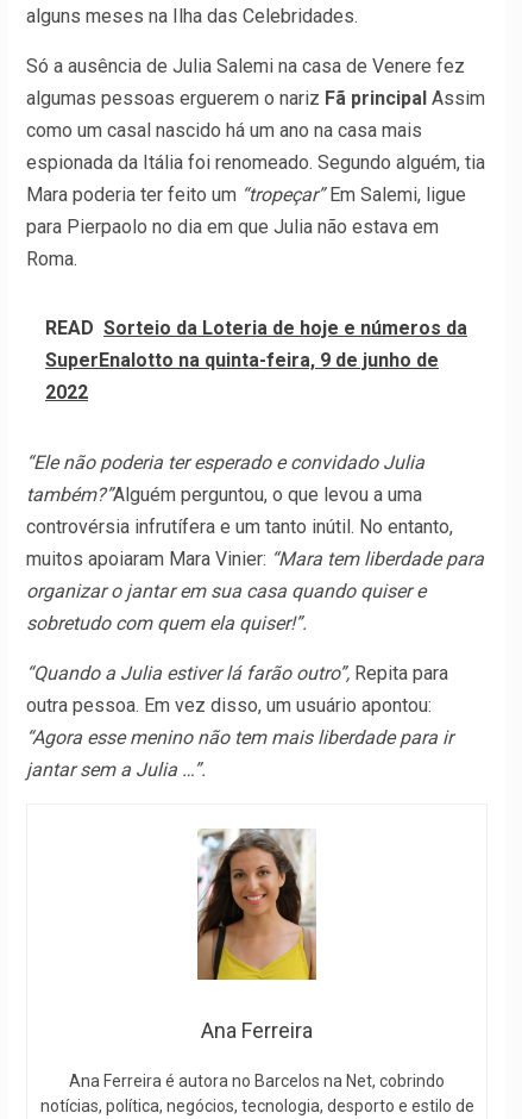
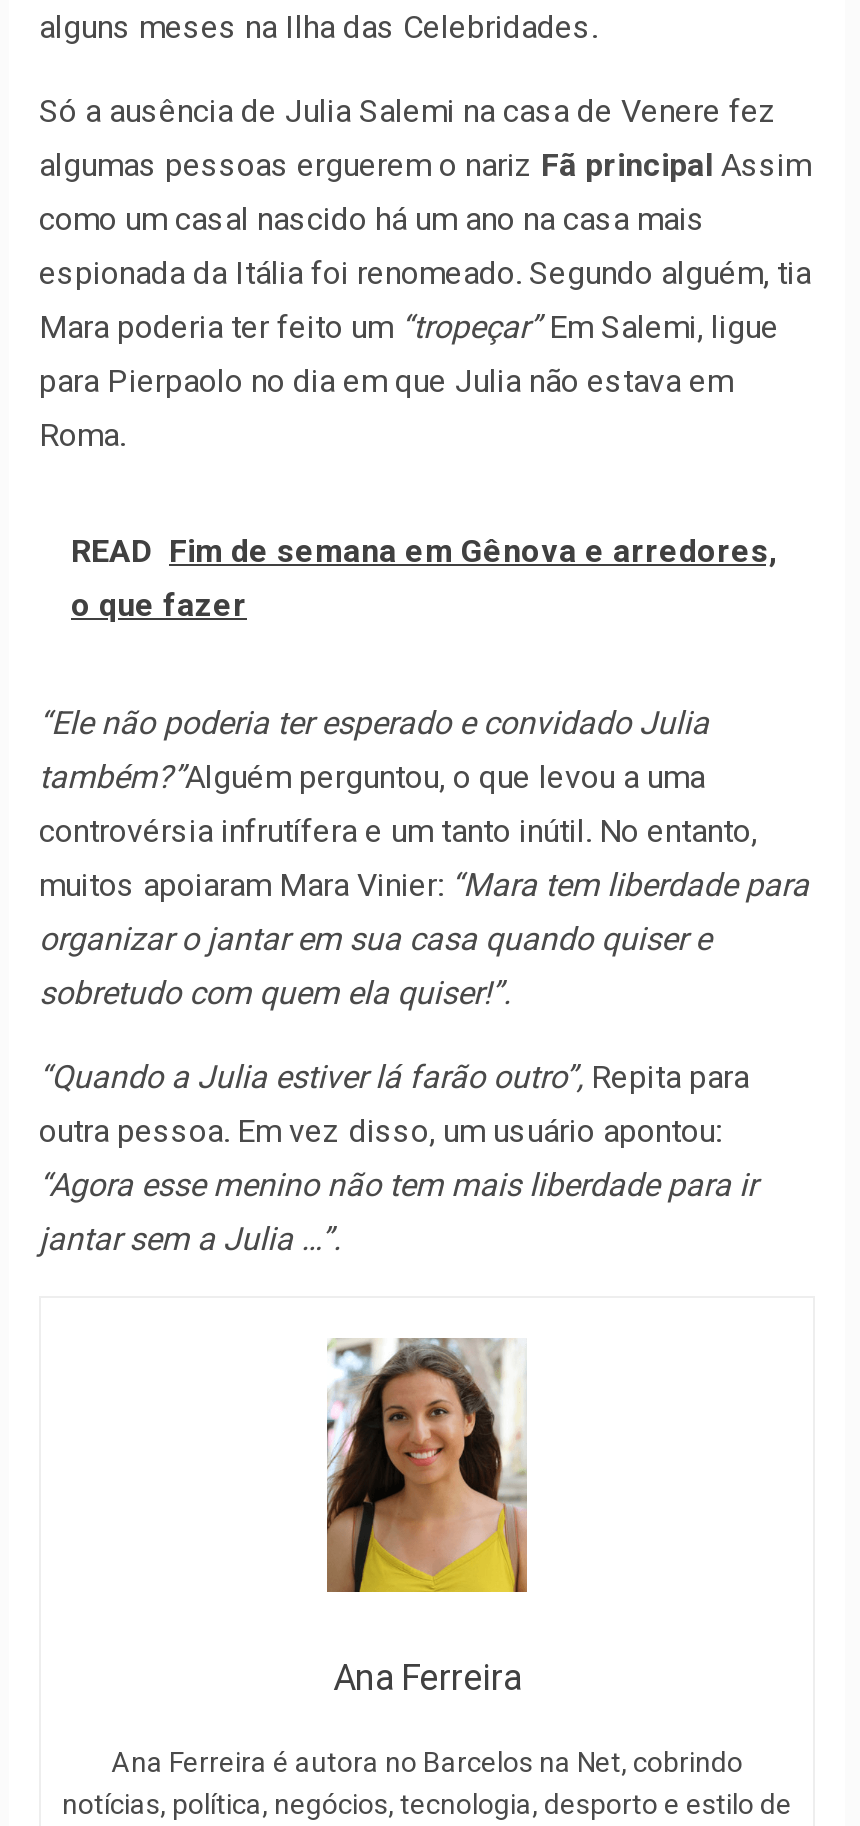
- READ Sorteio da Loteria de hoje e números da
- SuperEnalotto na quinta-feira, 9 de junho de
- 2022
+ READ Fim de semana em Gênova e arredores,
+ o que fazer
